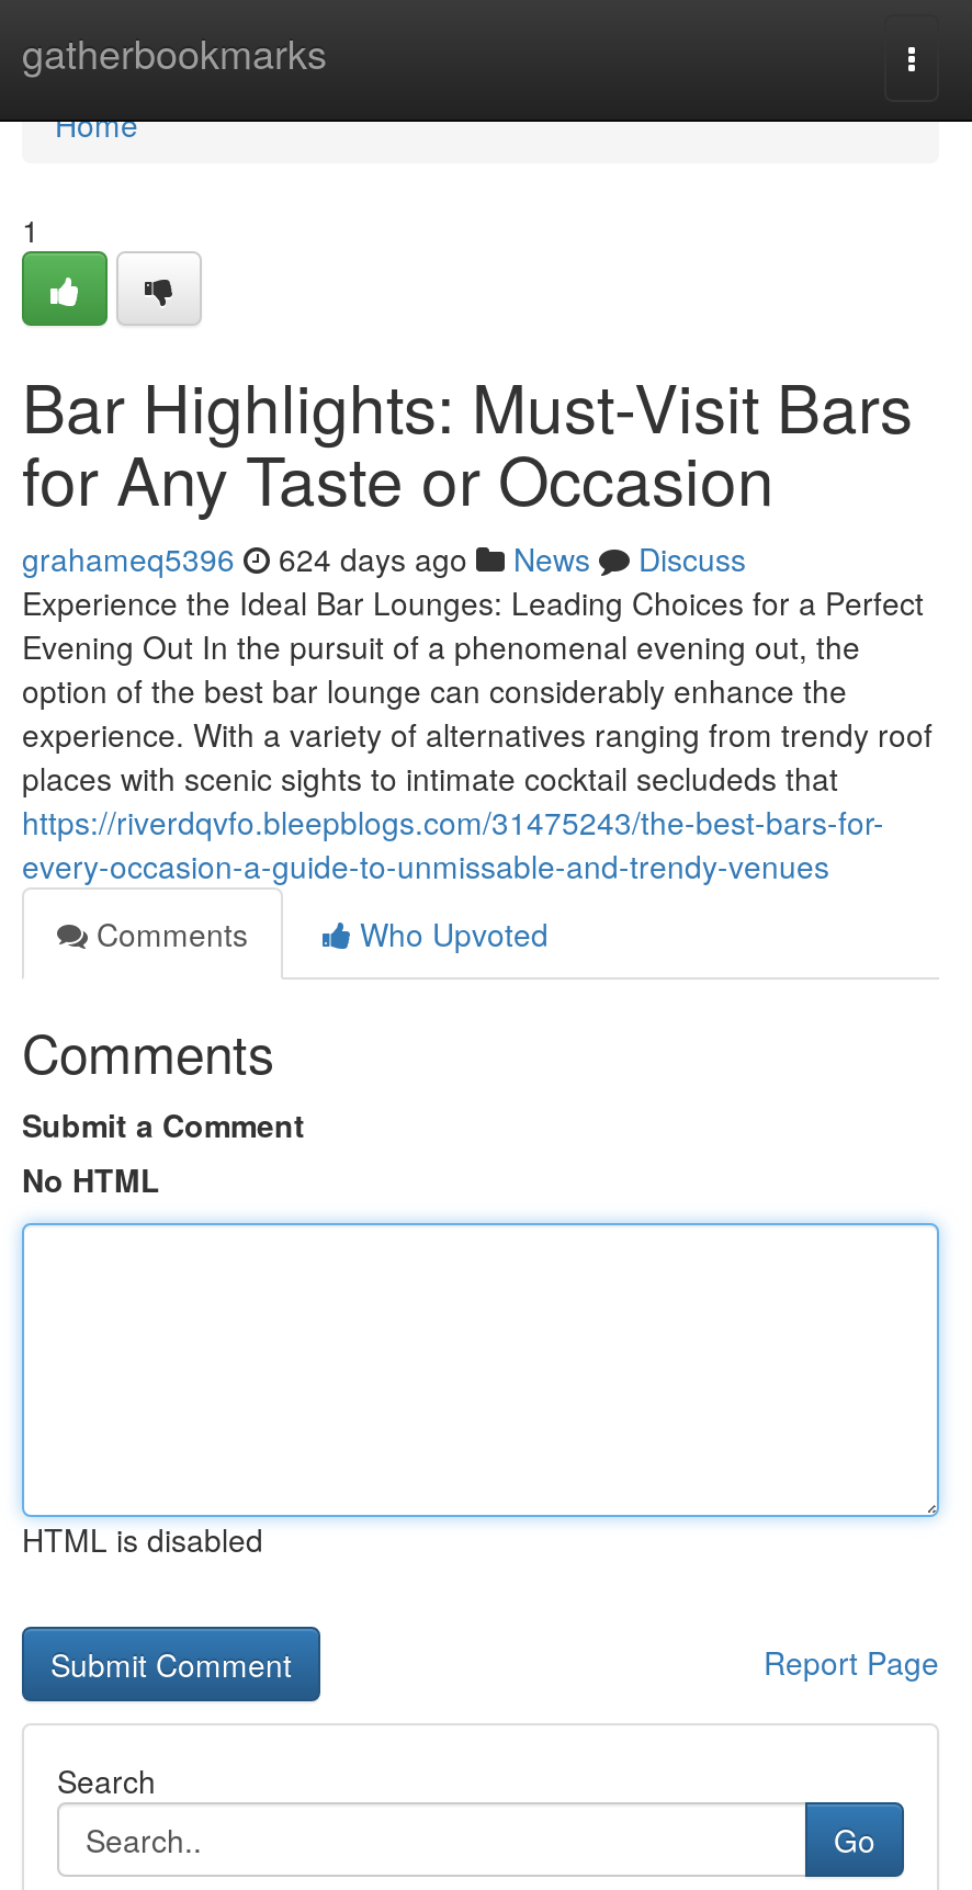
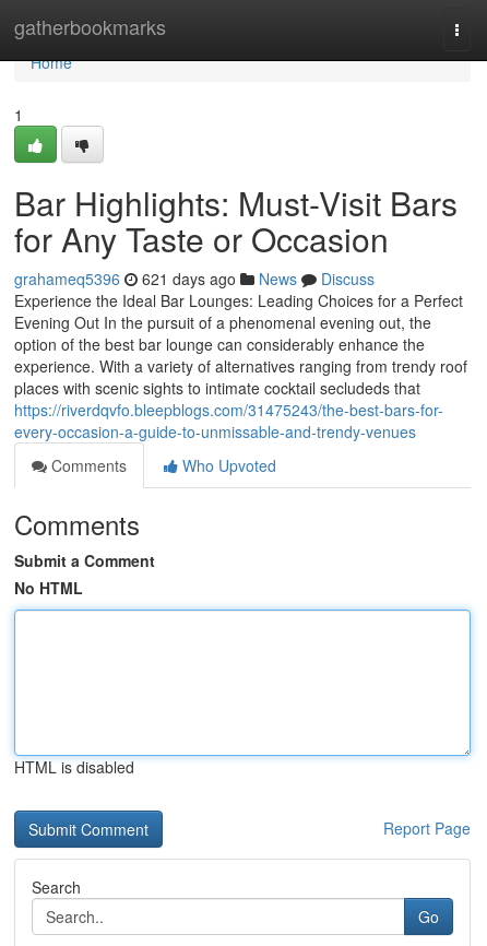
- grahameq5396 624 days ago News Discuss
+ grahameq5396 621 days ago News Discuss
